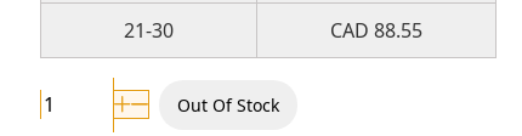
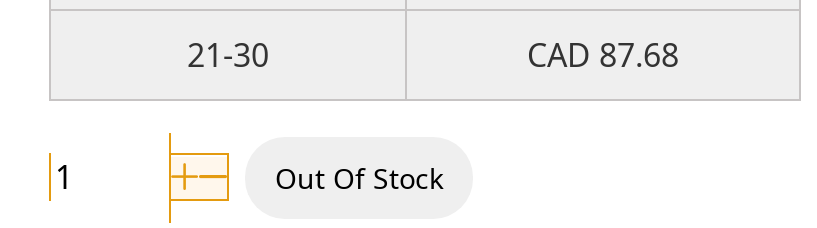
- CAD 88.55
+ CAD 87.68
